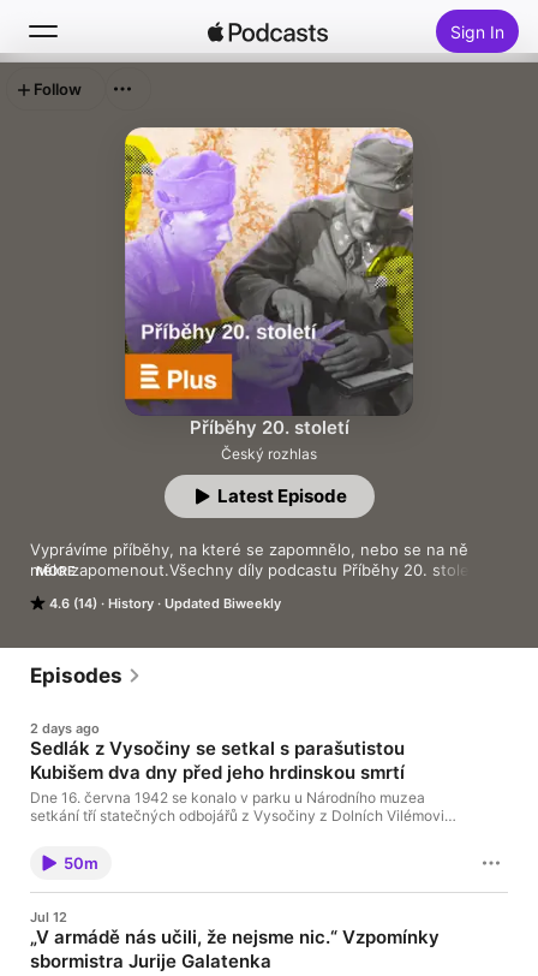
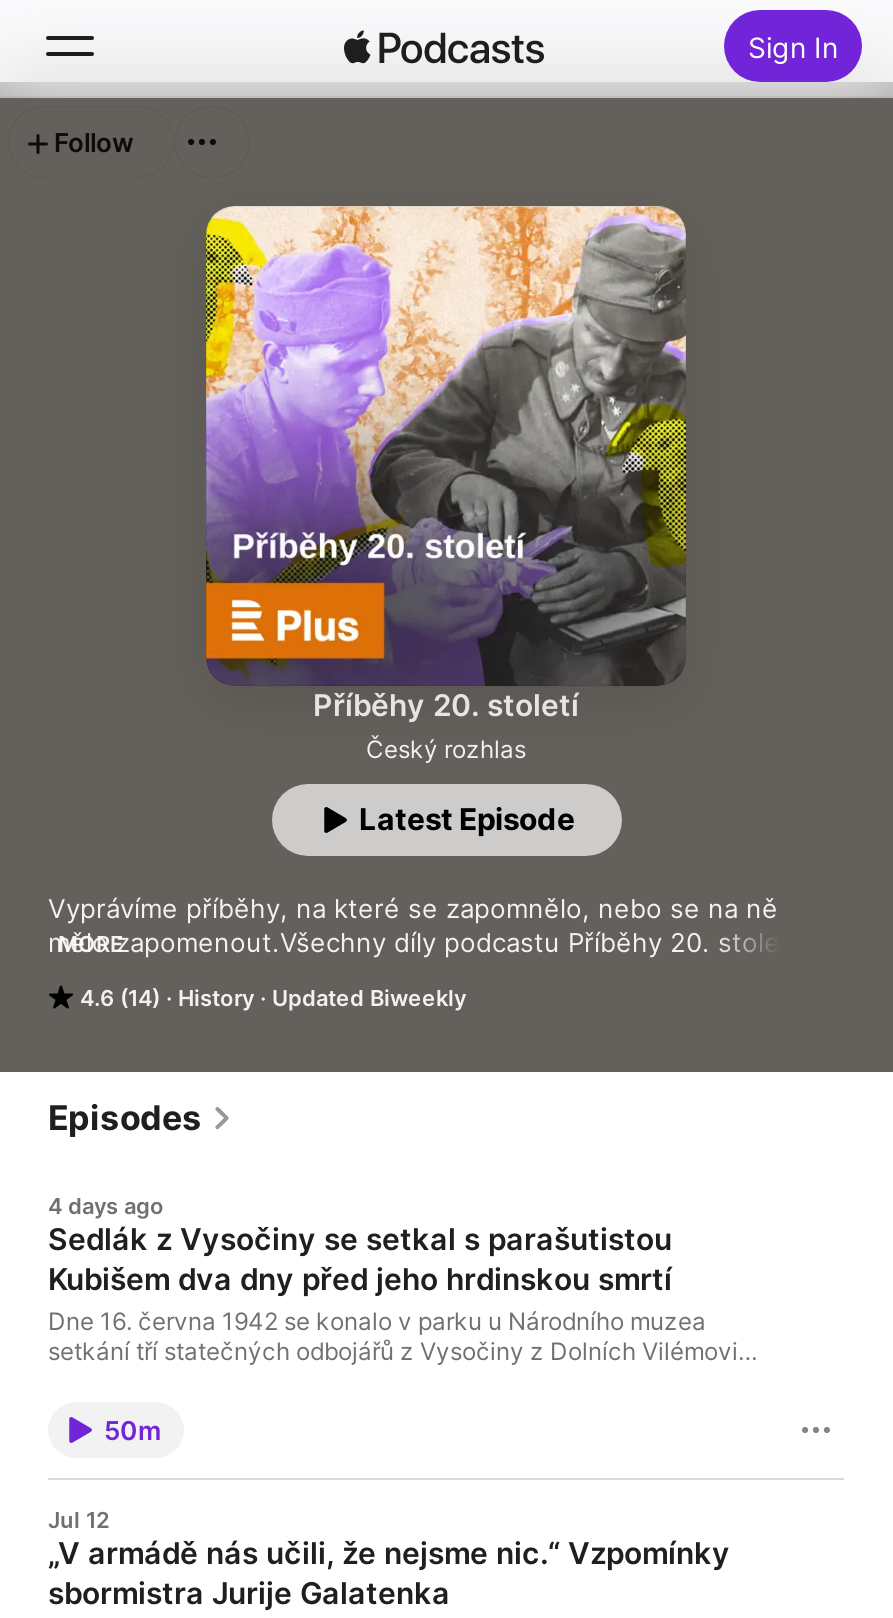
- 2 days ago
+ 4 days ago
